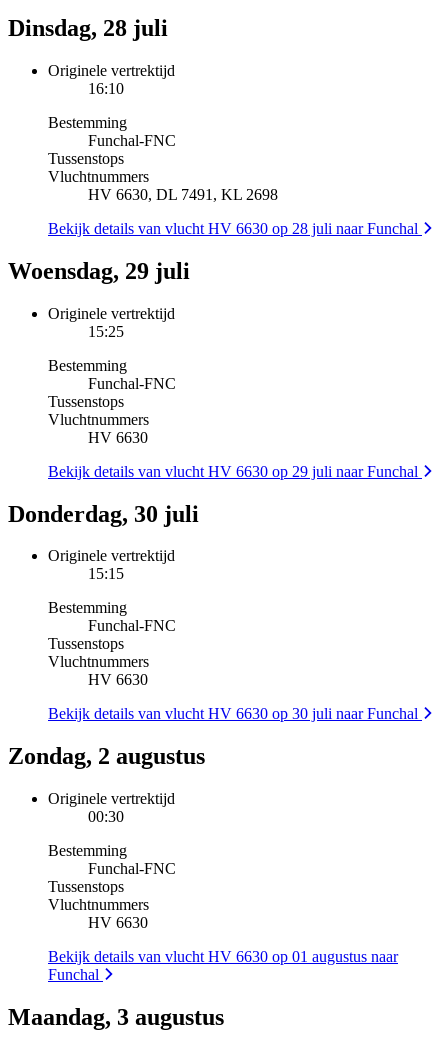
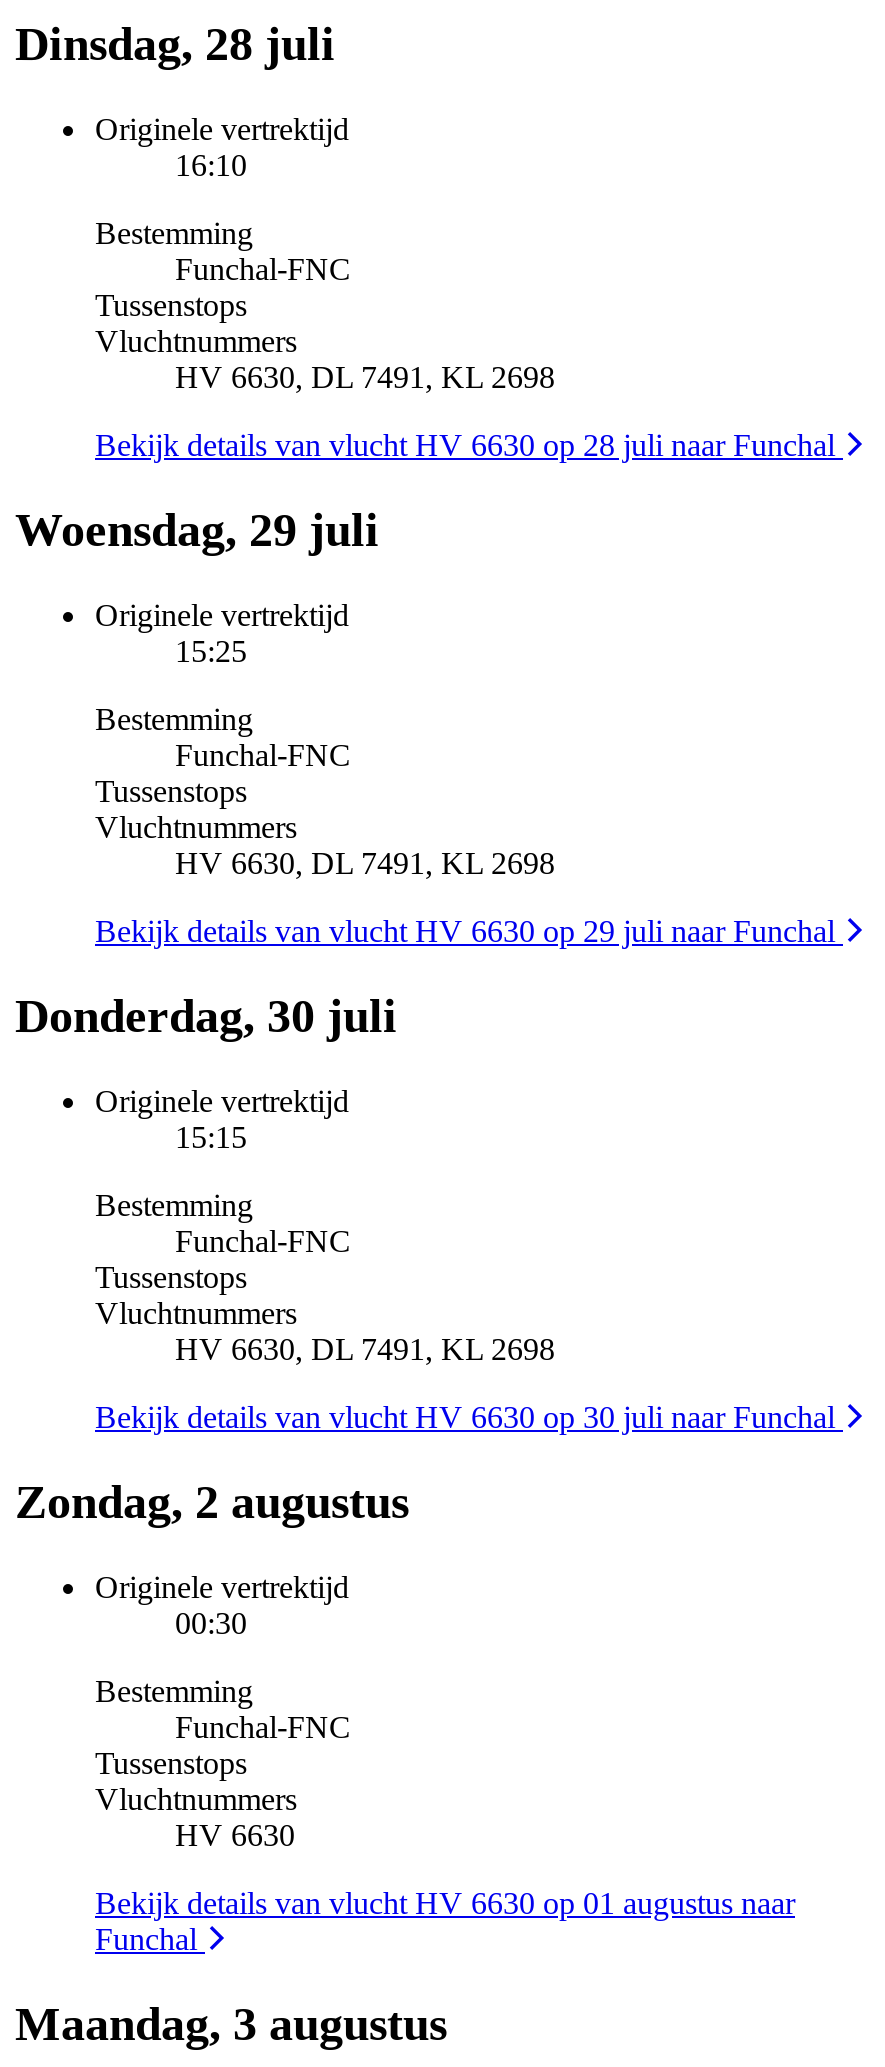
- HV 6630
+ HV 6630, DL 7491, KL 2698

- HV 6630
+ HV 6630, DL 7491, KL 2698
